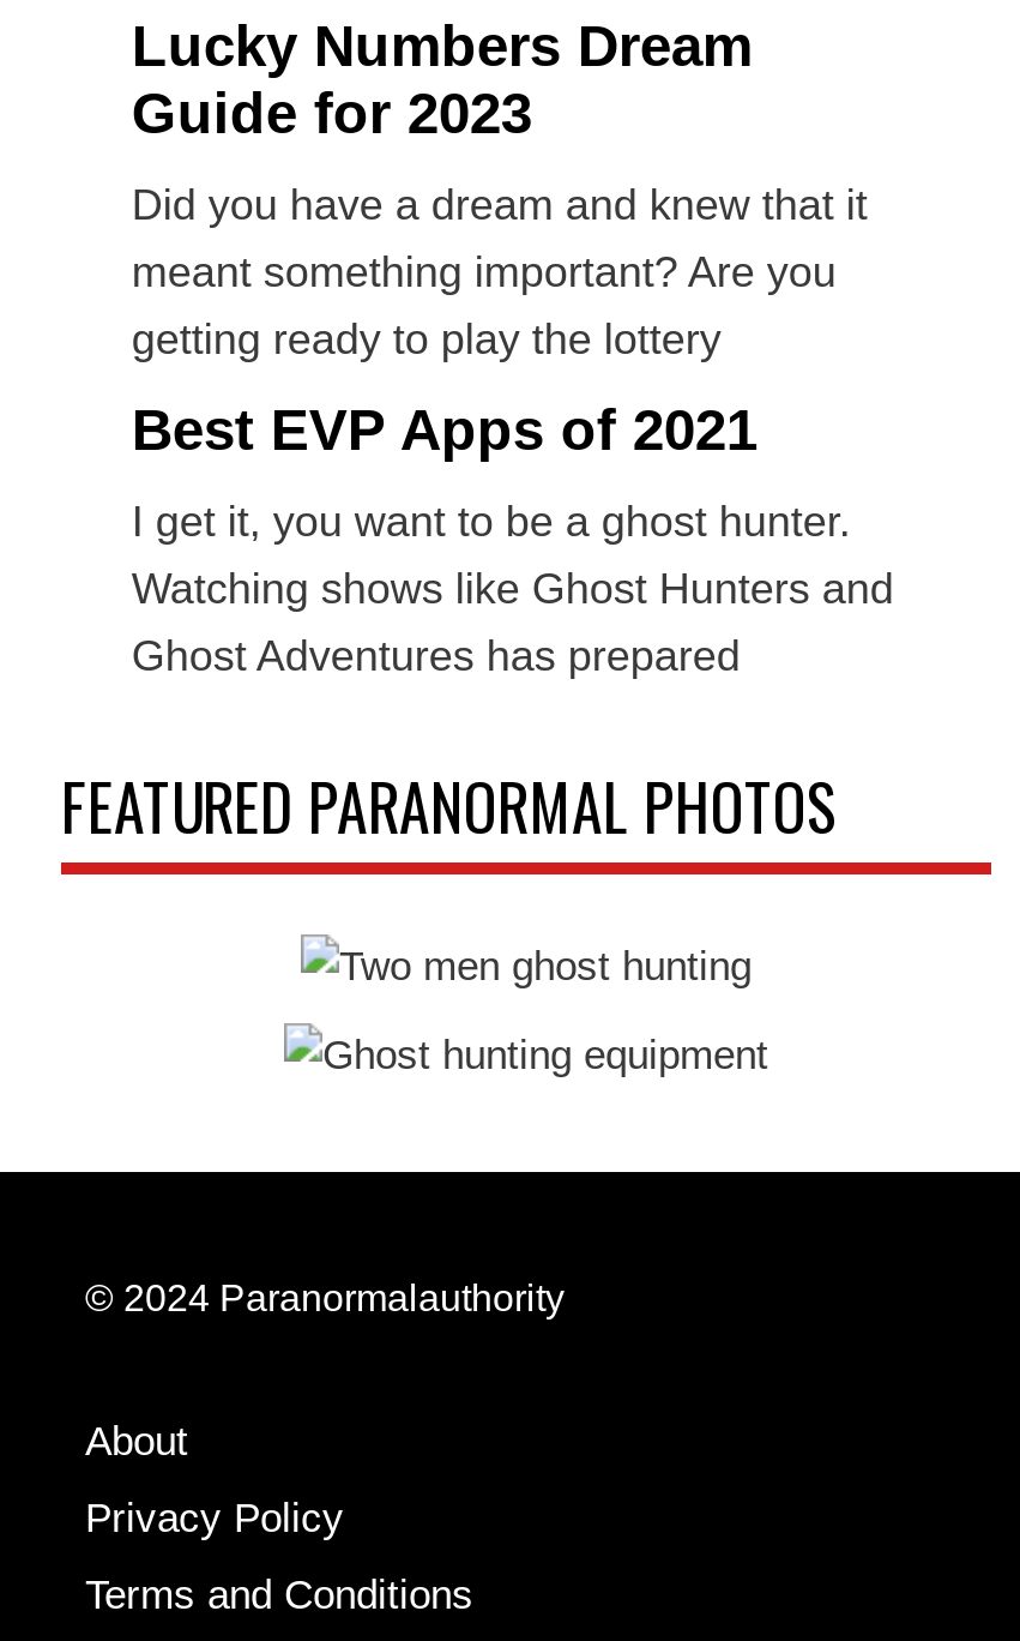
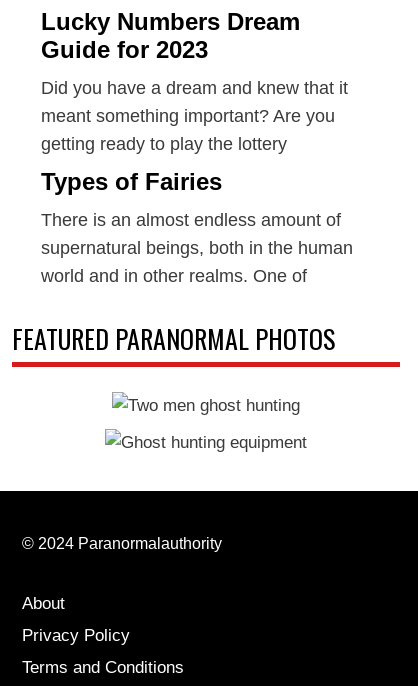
- Best EVP Apps of 2021
+ Types of Fairies

- I get it, you want to be a ghost hunter.
- Watching shows like Ghost Hunters and
- Ghost Adventures has prepared
+ There is an almost endless amount of
+ supernatural beings, both in the human
+ world and in other realms. One of
